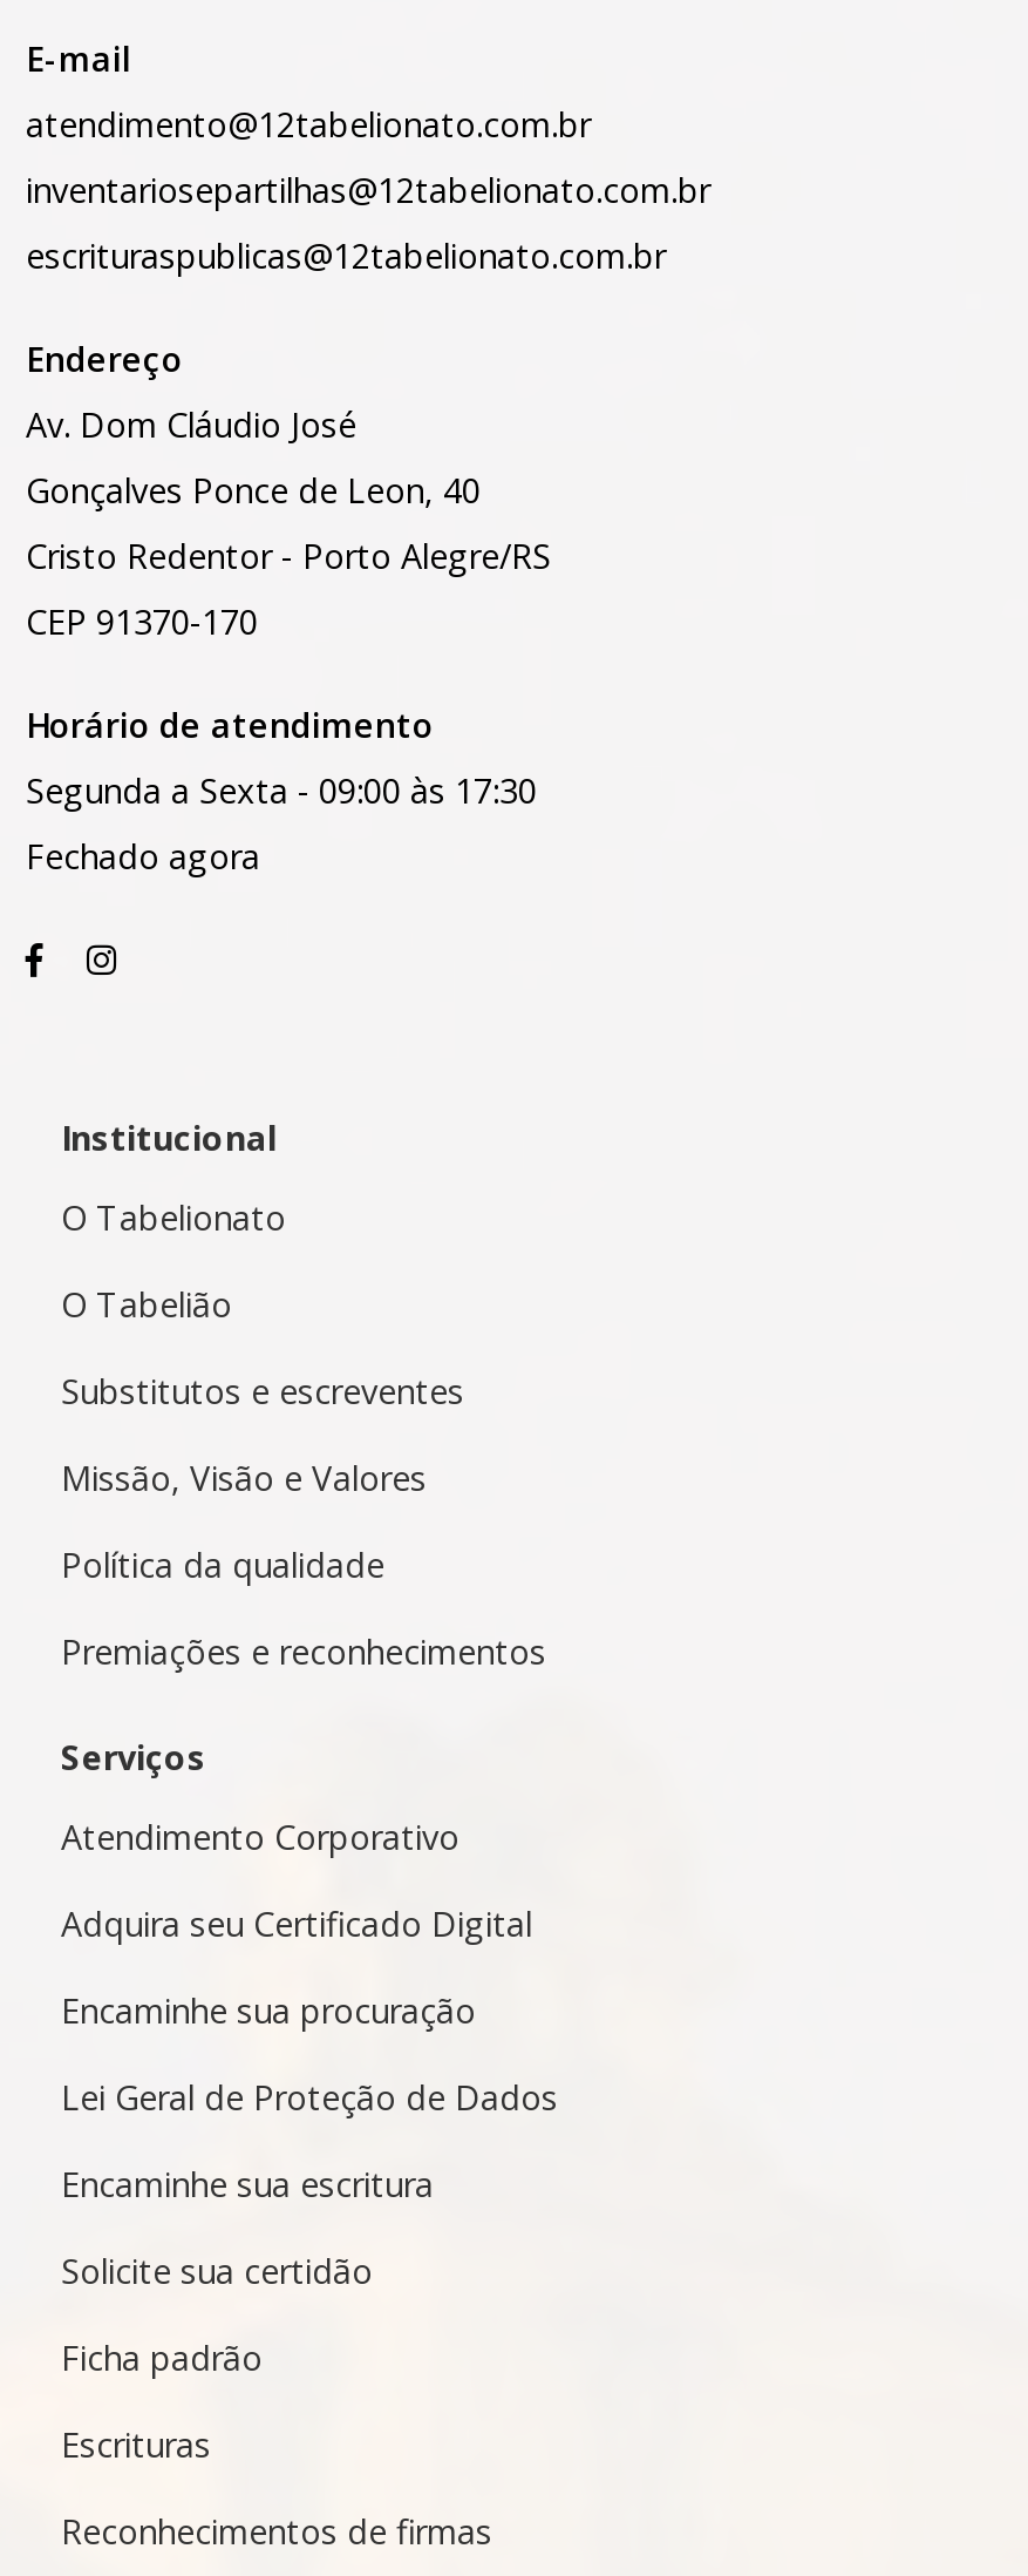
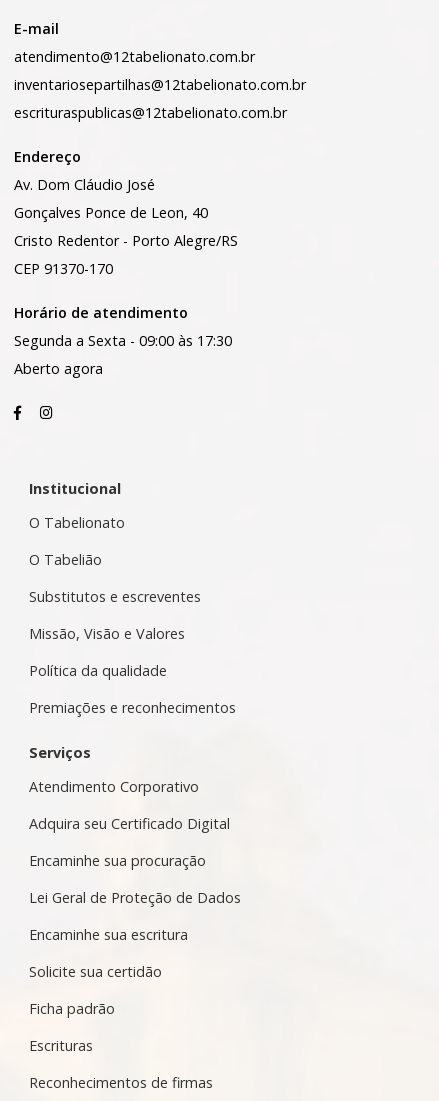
- Fechado agora
+ Aberto agora
